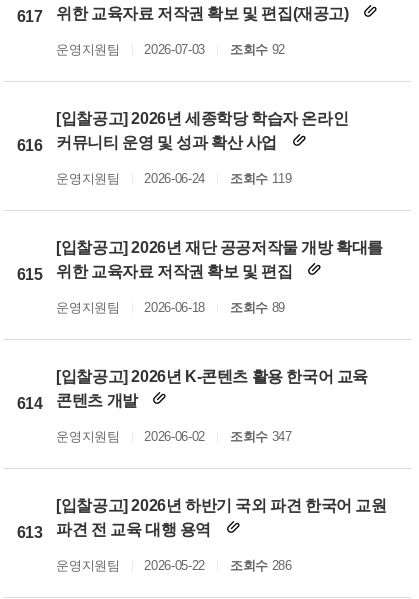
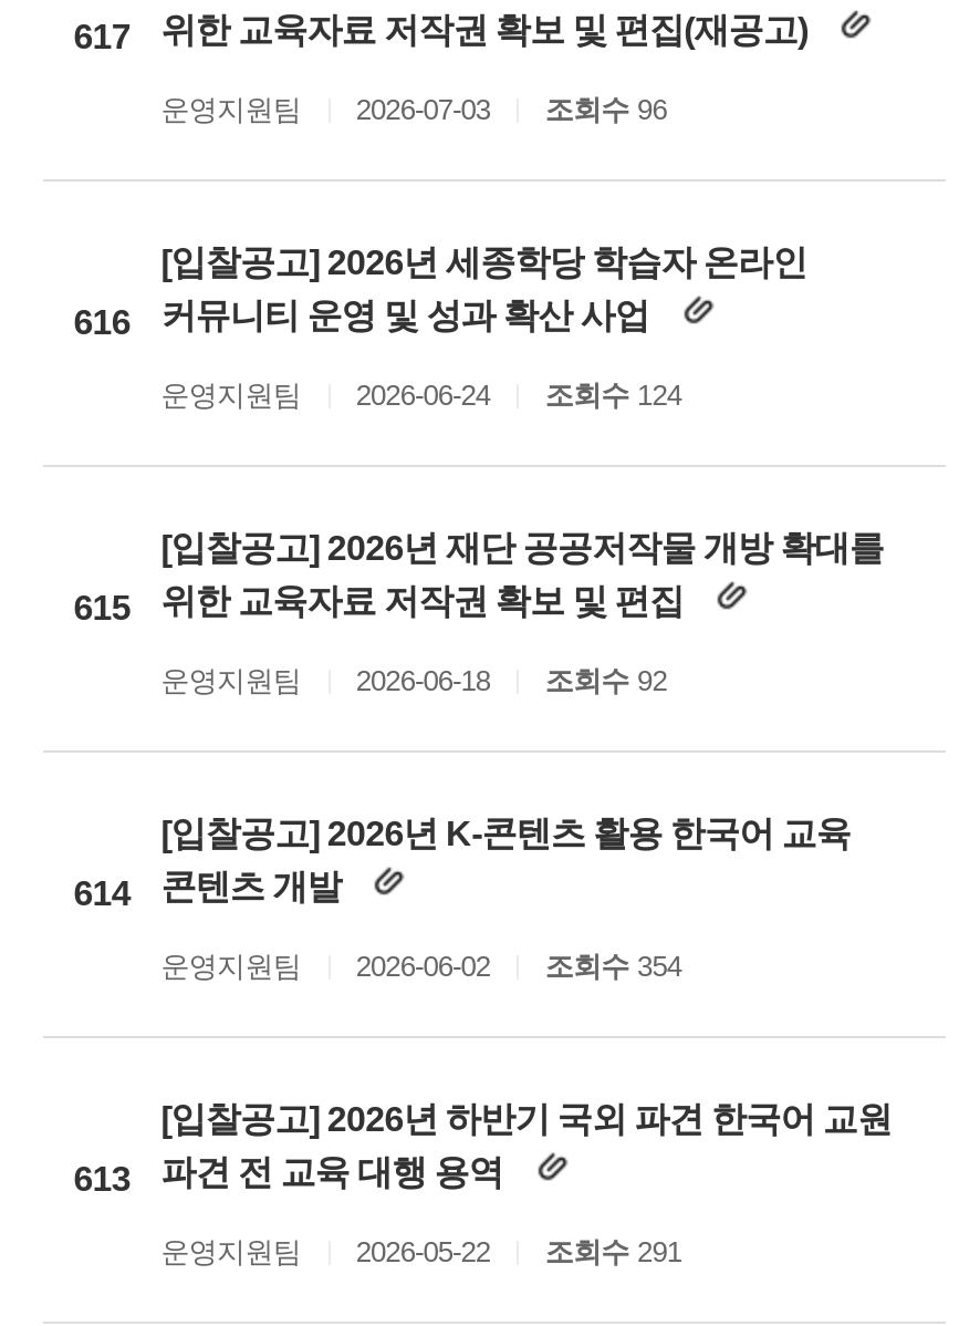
- 운영지원팀 2026-07-03 조회수 92
+ 운영지원팀 2026-07-03 조회수 96

- 운영지원팀 2026-06-24 조회수 119
+ 운영지원팀 2026-06-24 조회수 124

- 운영지원팀 2026-06-18 조회수 89
+ 운영지원팀 2026-06-18 조회수 92

- 운영지원팀 2026-06-02 조회수 347
+ 운영지원팀 2026-06-02 조회수 354

- 운영지원팀 2026-05-22 조회수 286
+ 운영지원팀 2026-05-22 조회수 291
